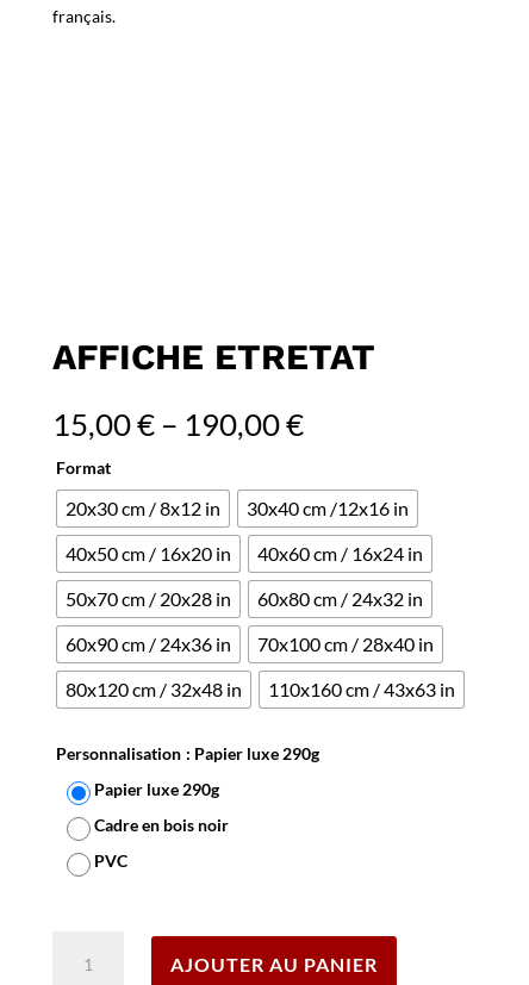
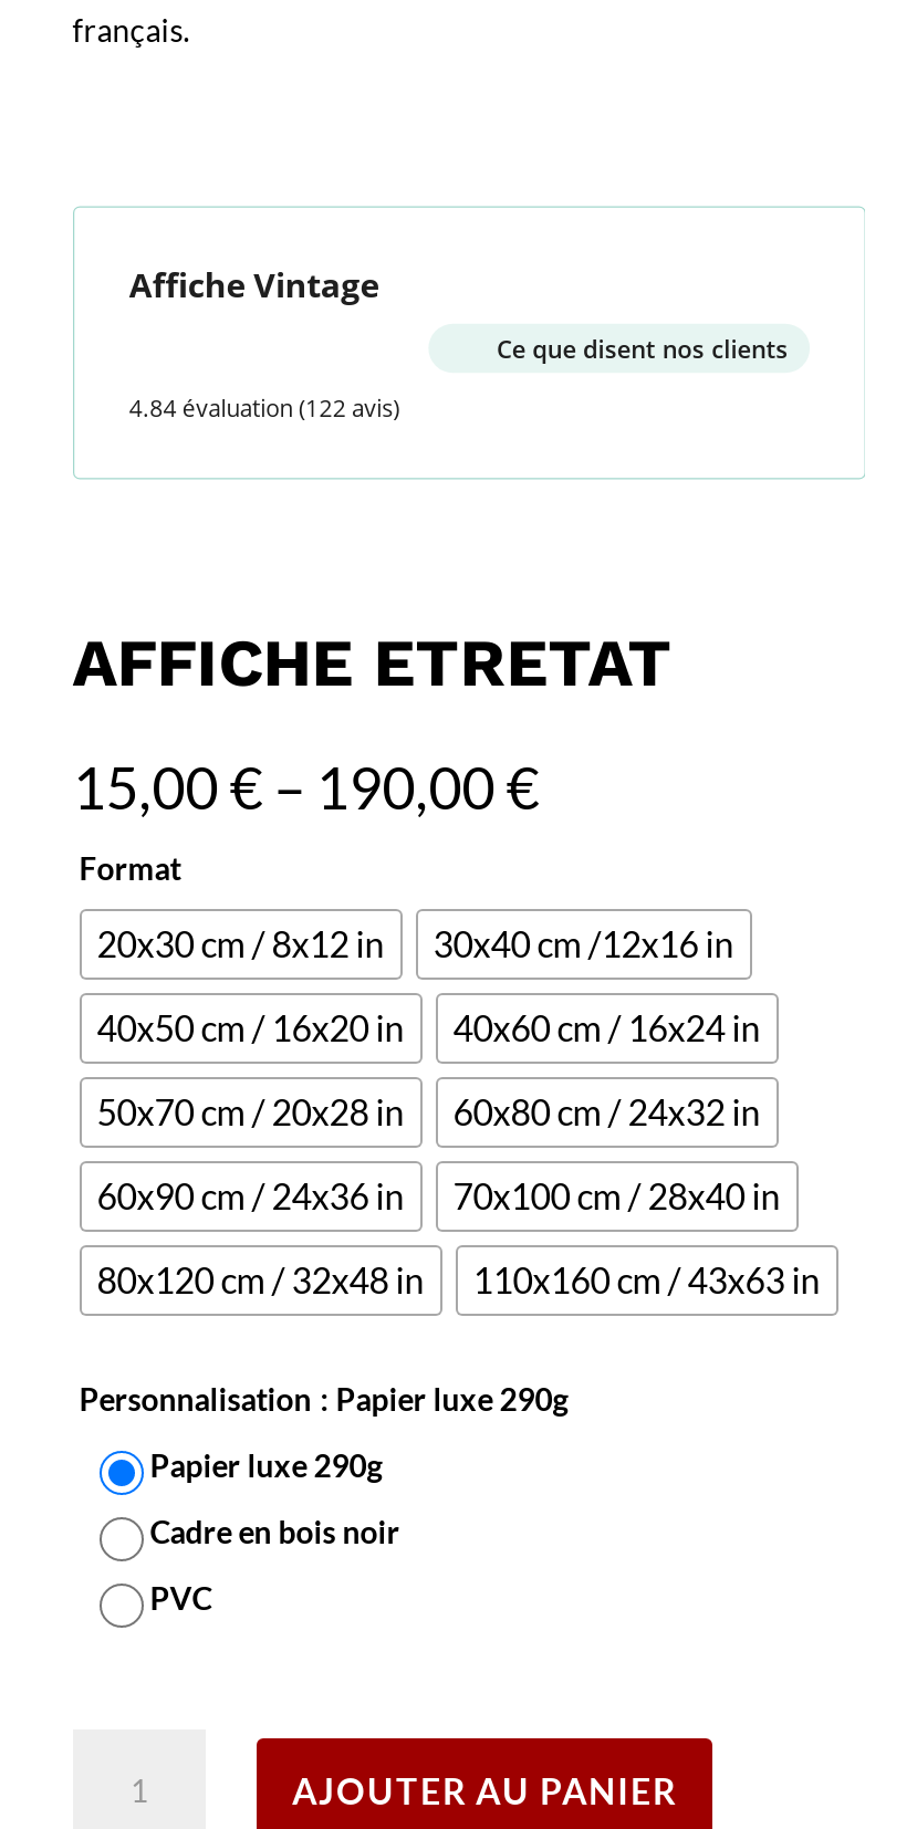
+ Affiche Vintage
+ Ce que disent nos clients
+ 4.84 évaluation (122 avis)
